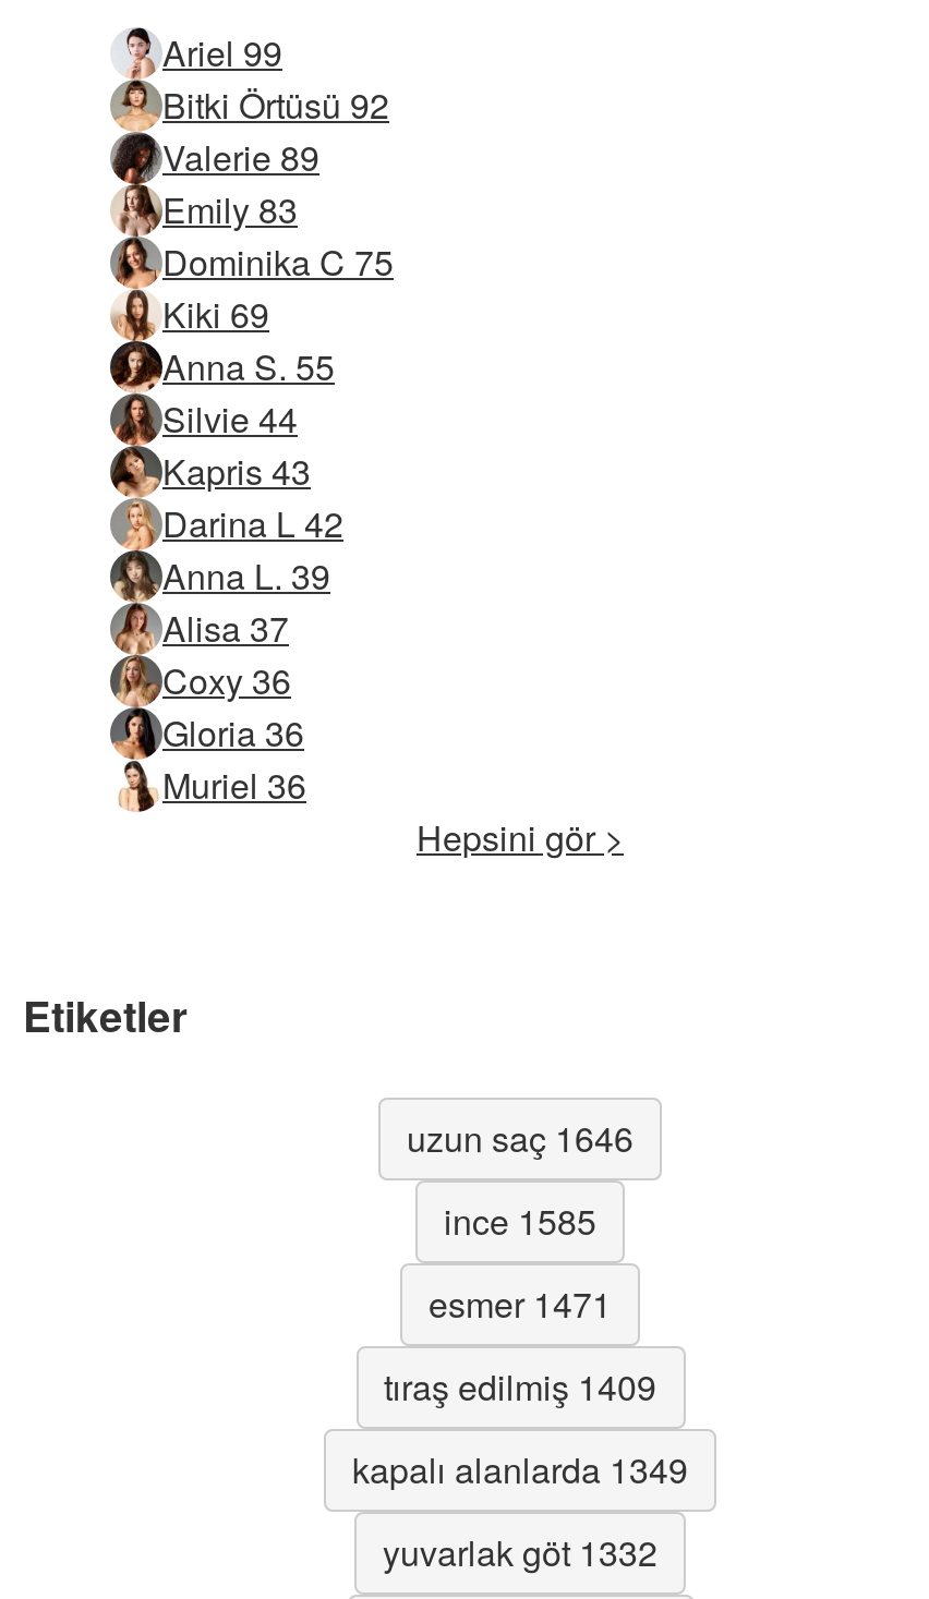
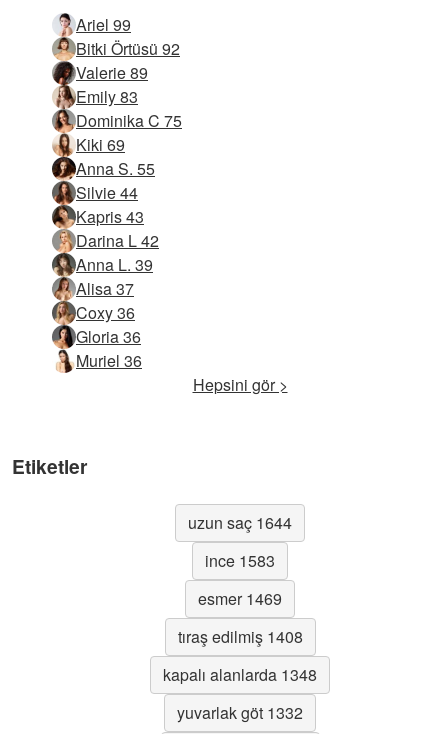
- uzun saç 1646
+ uzun saç 1644

- ince 1585
+ ince 1583

- esmer 1471
+ esmer 1469

- tıraş edilmiş 1409
+ tıraş edilmiş 1408

- kapalı alanlarda 1349
+ kapalı alanlarda 1348
